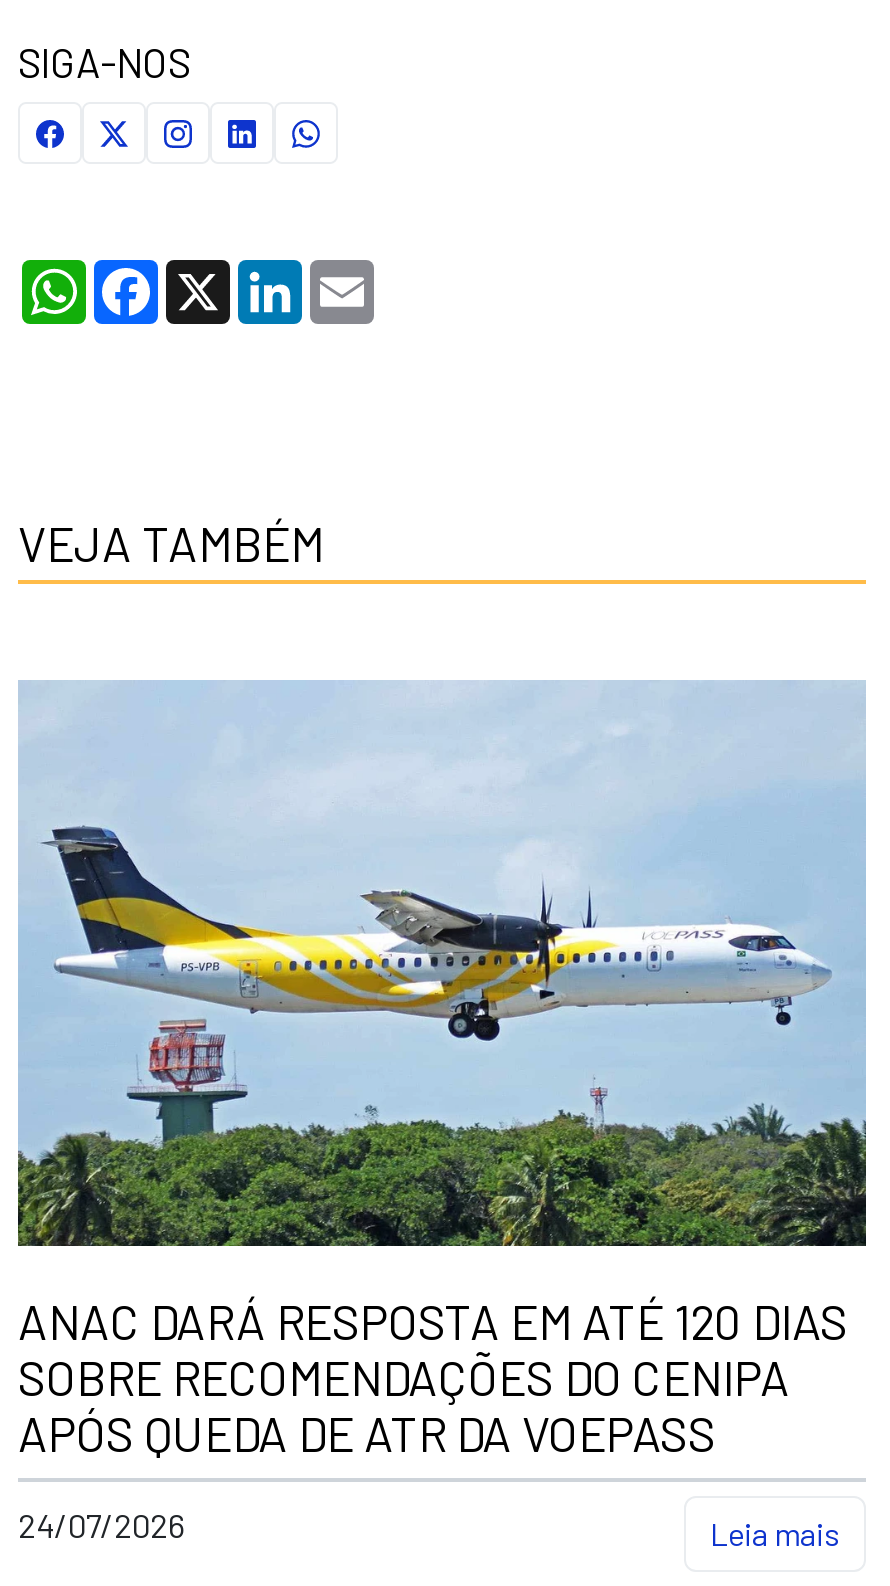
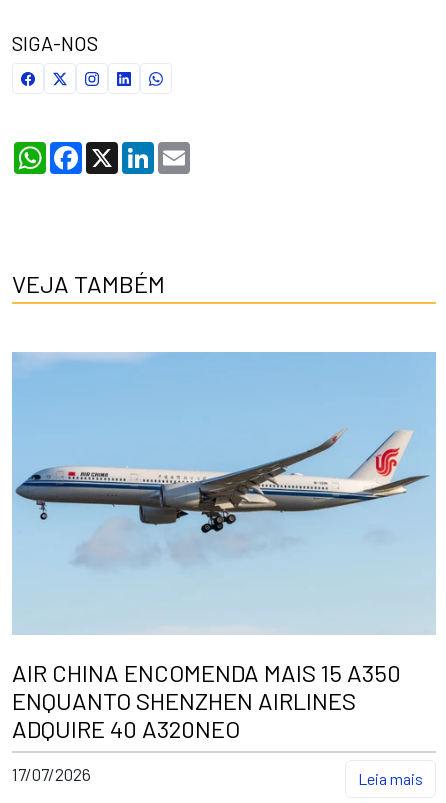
- [image]
- ANAC DARÁ RESPOSTA EM ATÉ 120 DIAS
- SOBRE RECOMENDAÇÕES DO CENIPA
- APÓS QUEDA DE ATR DA VOEPASS
+ [image]
+ AIR CHINA ENCOMENDA MAIS 15 A350
+ ENQUANTO SHENZHEN AIRLINES
+ ADQUIRE 40 A320NEO

- 24/07/2026
+ 17/07/2026
